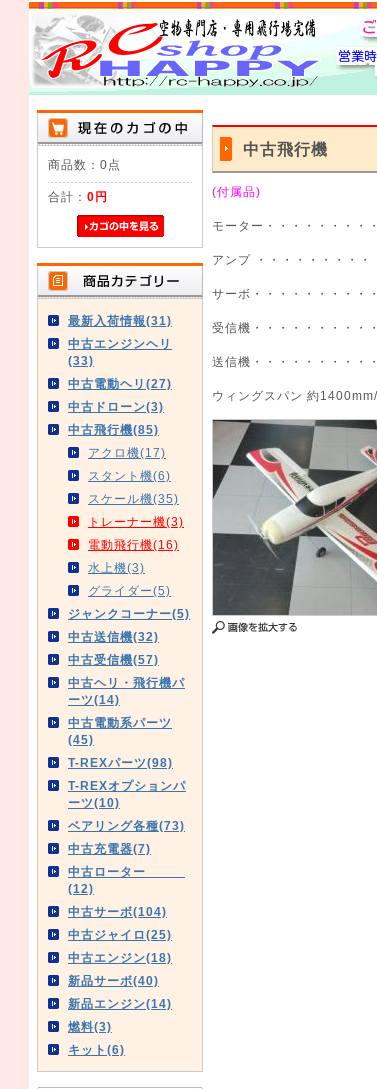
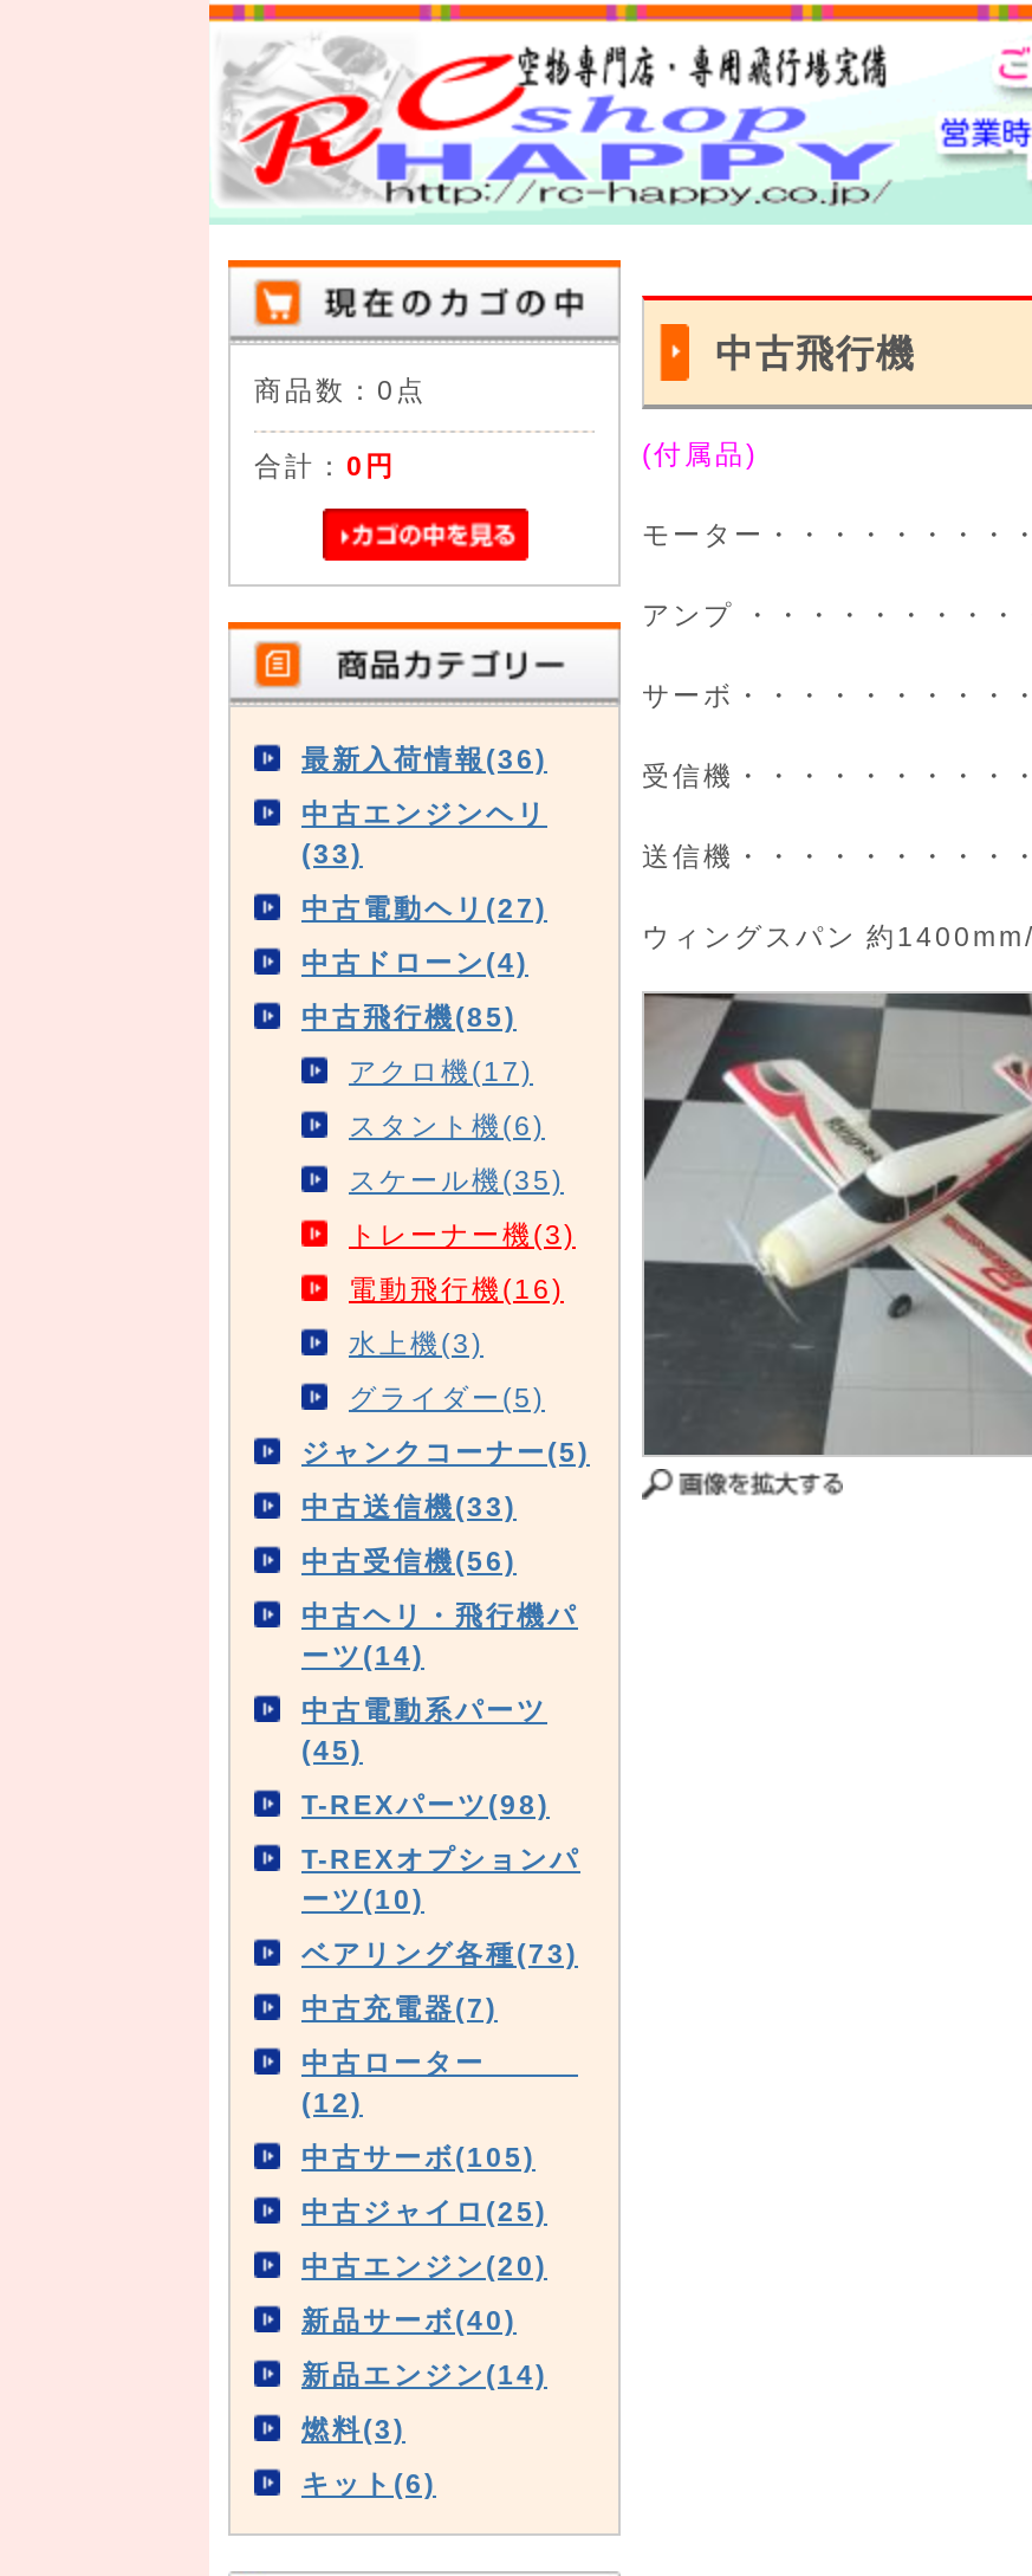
- 最新入荷情報(31)
+ 最新入荷情報(36)

- 中古ドローン(3)
+ 中古ドローン(4)

- 中古送信機(32)
+ 中古送信機(33)

- 中古受信機(57)
+ 中古受信機(56)

- 中古サーボ(104)
+ 中古サーボ(105)

- 中古エンジン(18)
+ 中古エンジン(20)
